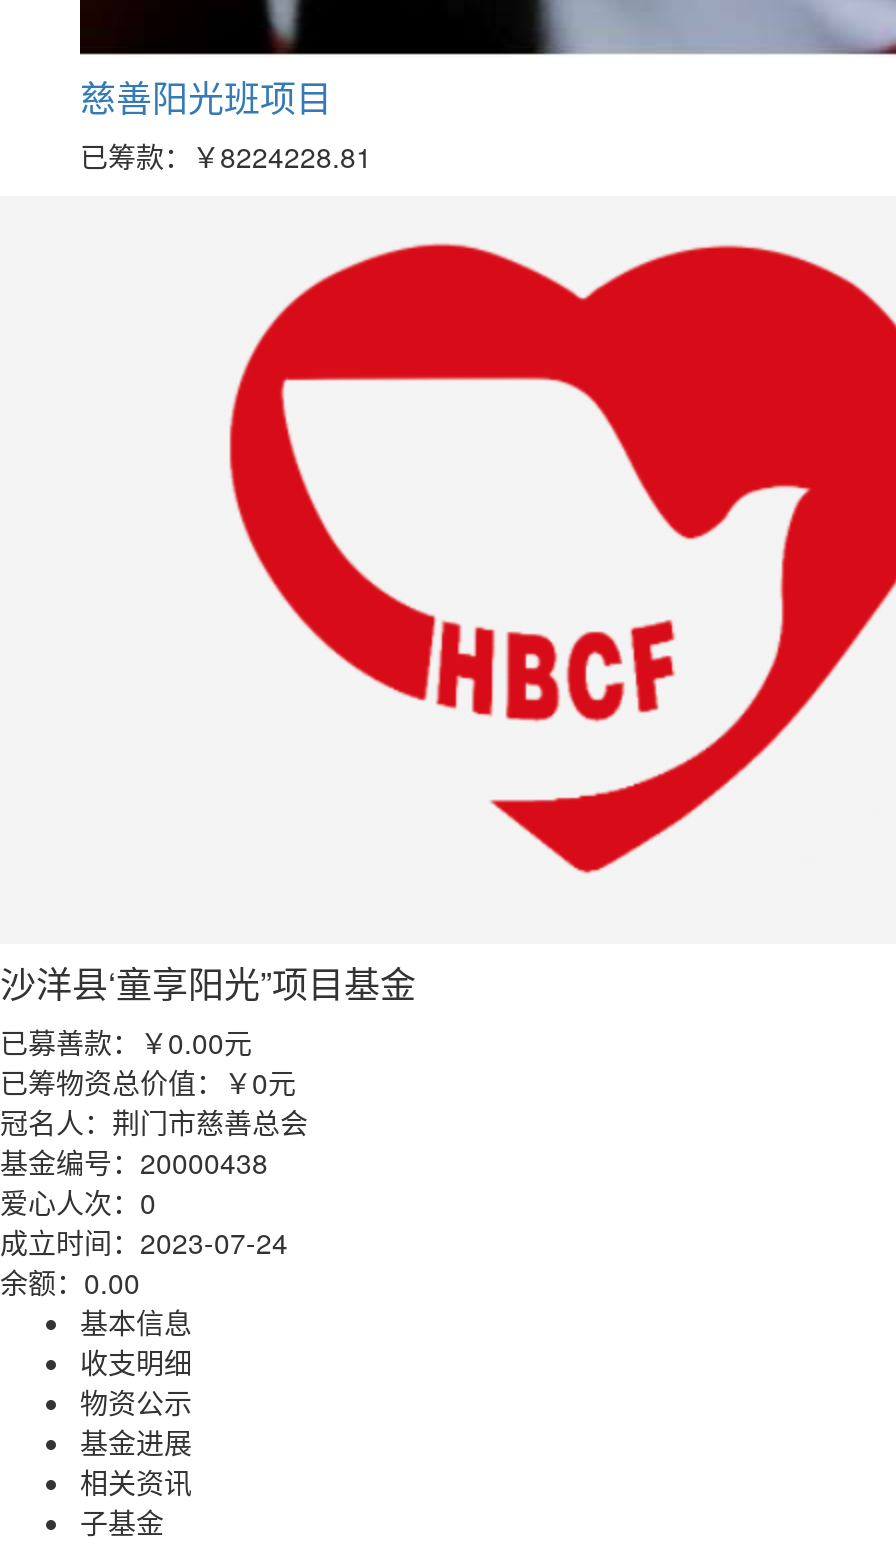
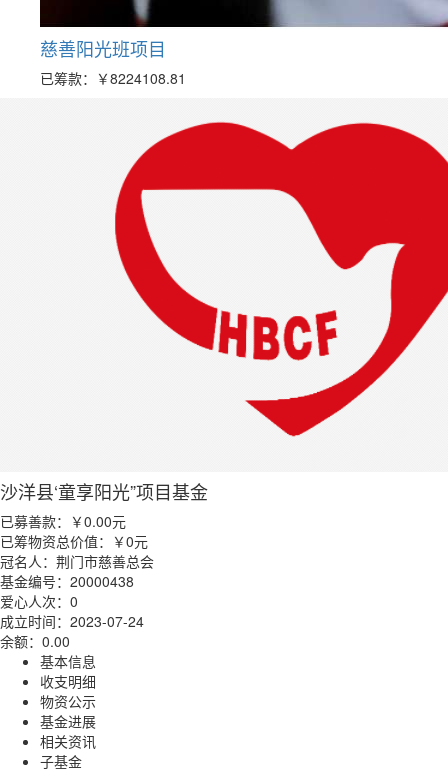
- 已筹款：￥8224228.81
+ 已筹款：￥8224108.81
